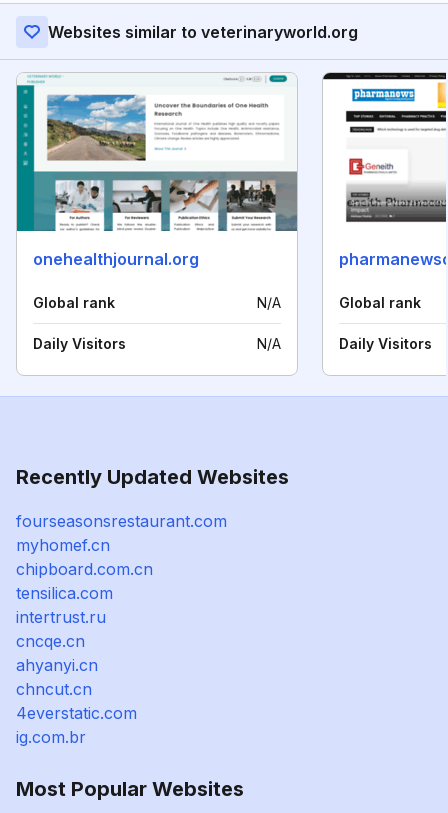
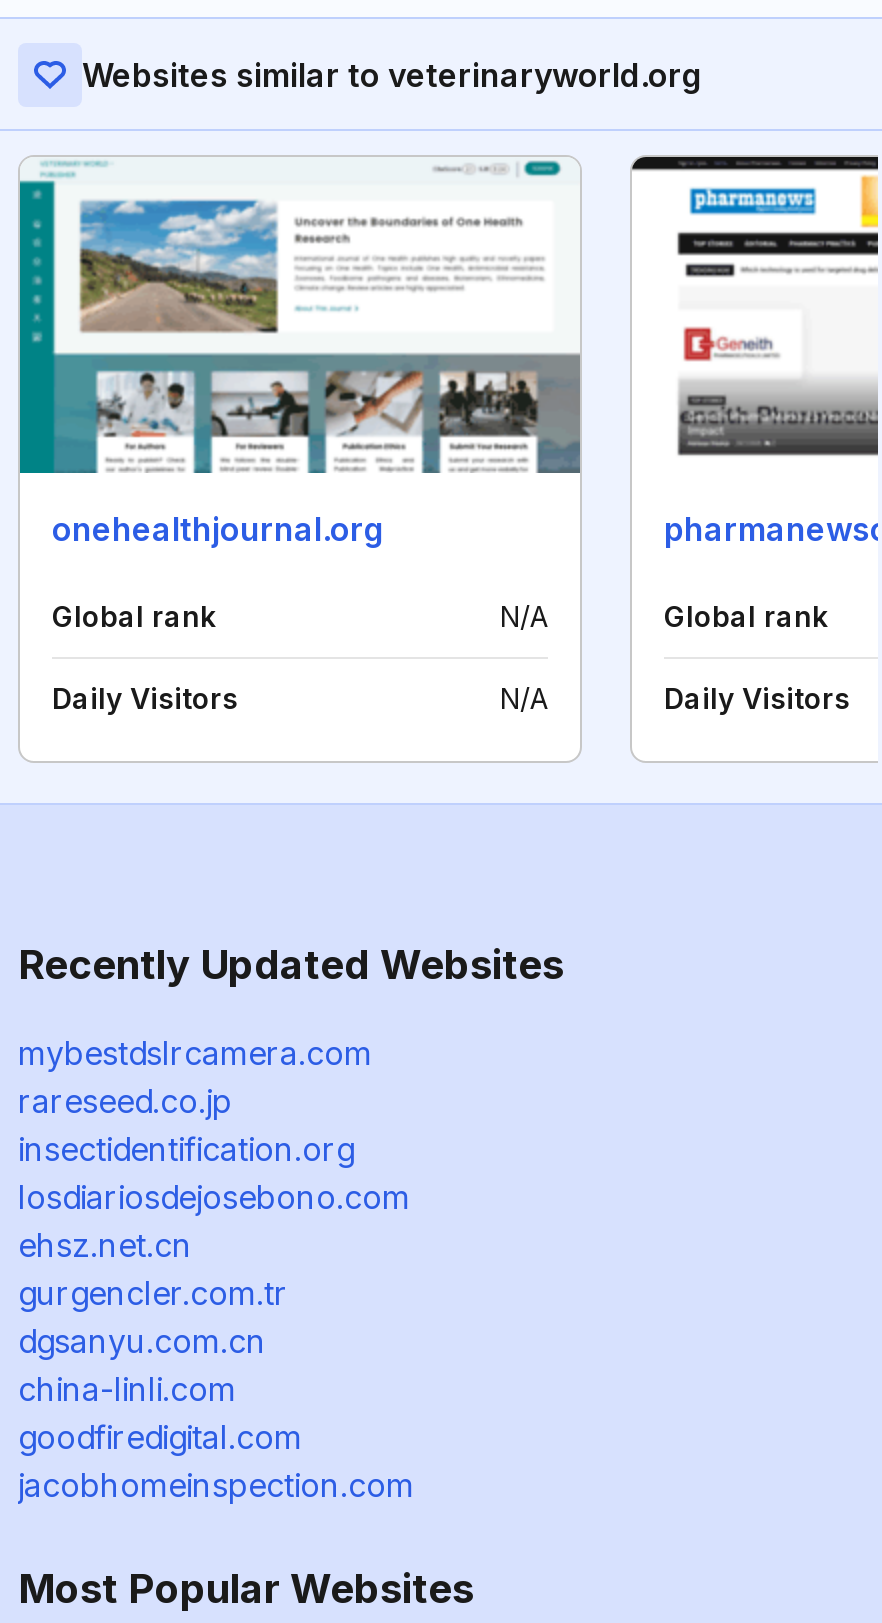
- fourseasonsrestaurant.com
- myhomef.cn
- chipboard.com.cn
- tensilica.com
- intertrust.ru
- cncqe.cn
- ahyanyi.cn
- chncut.cn
- 4everstatic.com
- ig.com.br
+ mybestdslrcamera.com
+ rareseed.co.jp
+ insectidentification.org
+ losdiariosdejosebono.com
+ ehsz.net.cn
+ gurgencler.com.tr
+ dgsanyu.com.cn
+ china-linli.com
+ goodfiredigital.com
+ jacobhomeinspection.com
